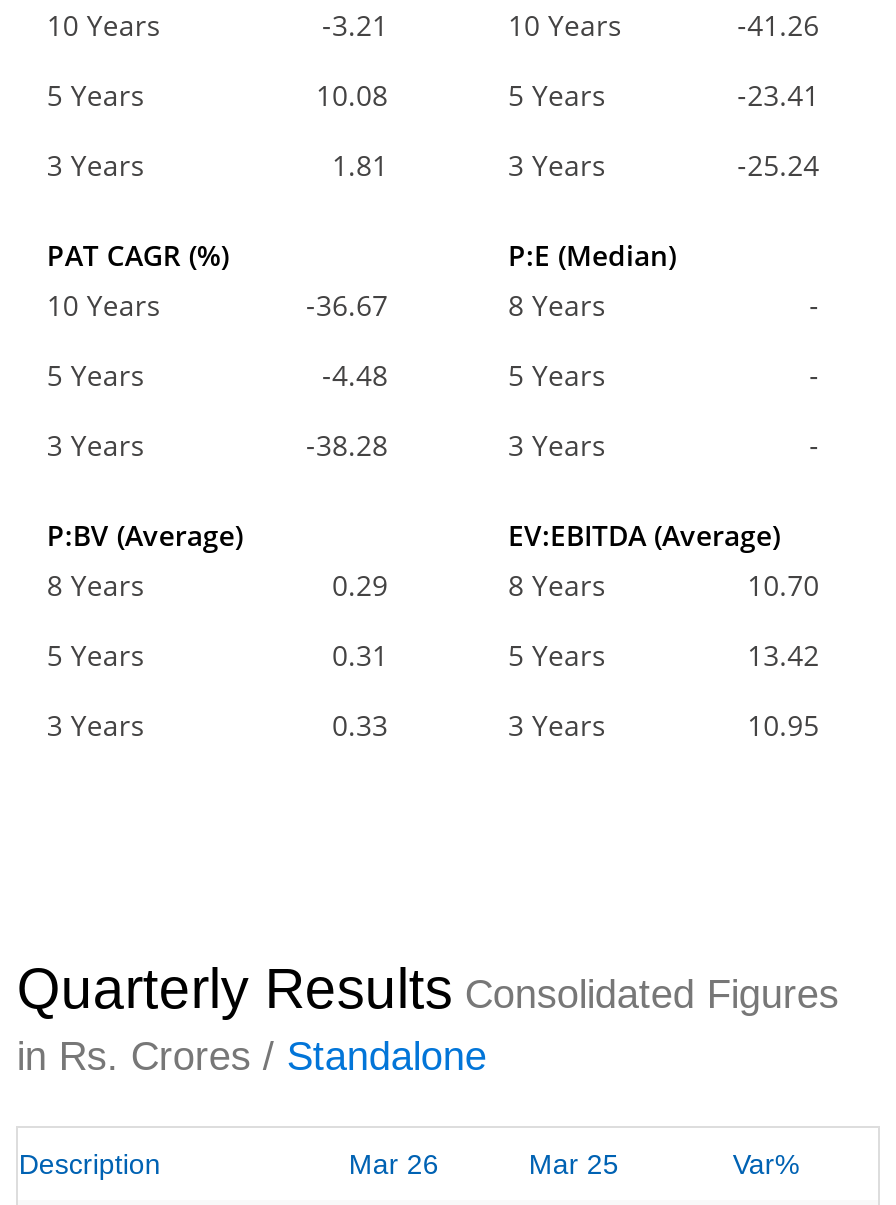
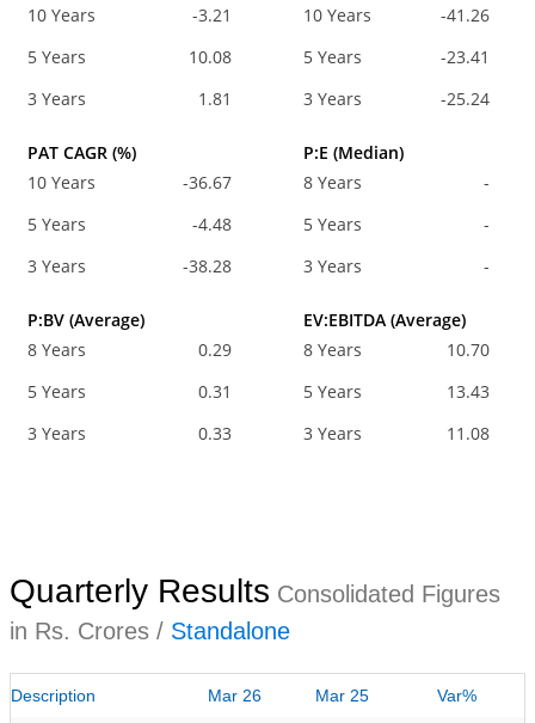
- 13.42
+ 13.43

- 10.95
+ 11.08
